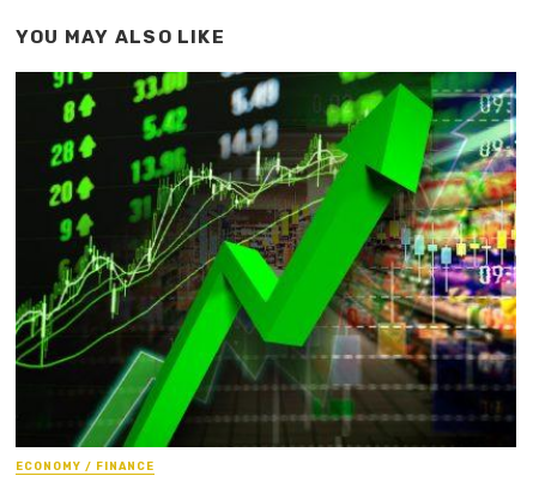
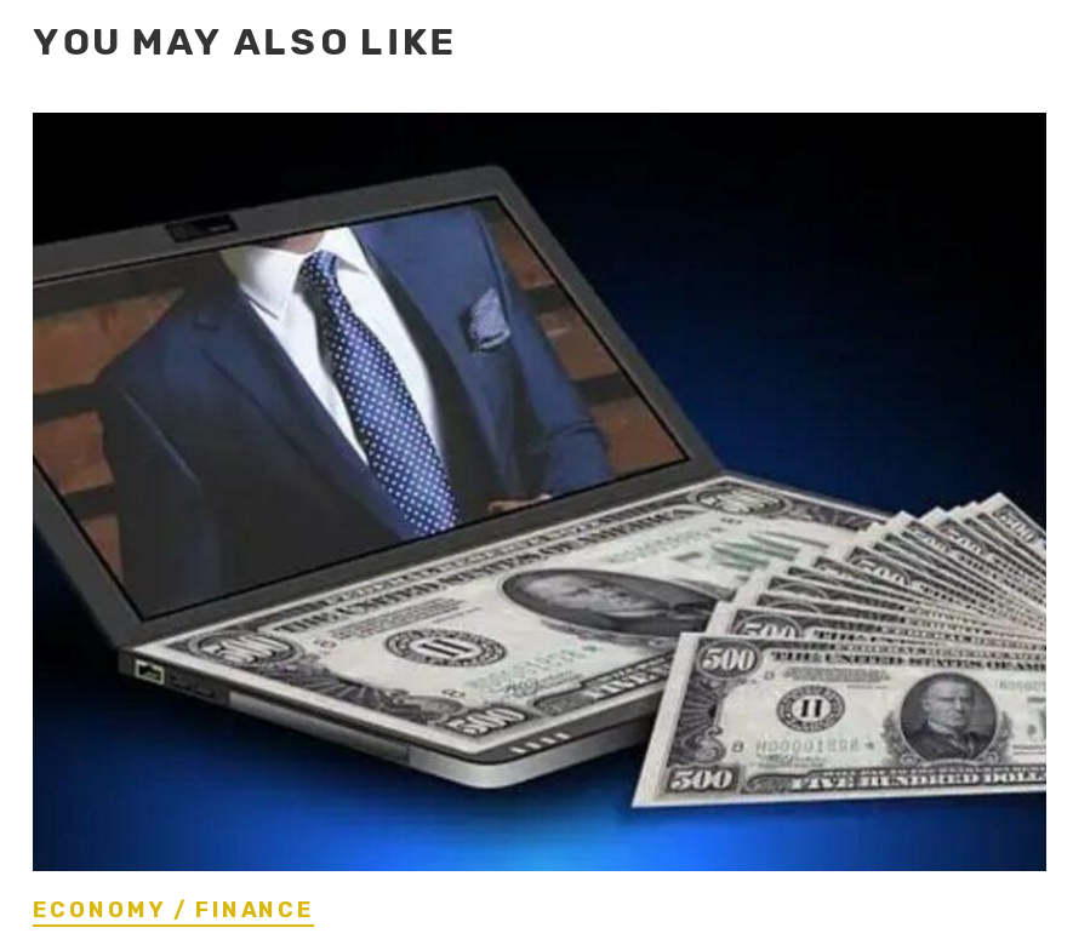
- [image]
+ [image]
